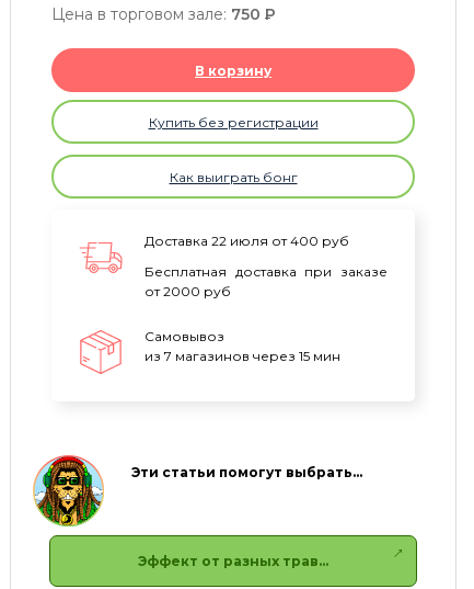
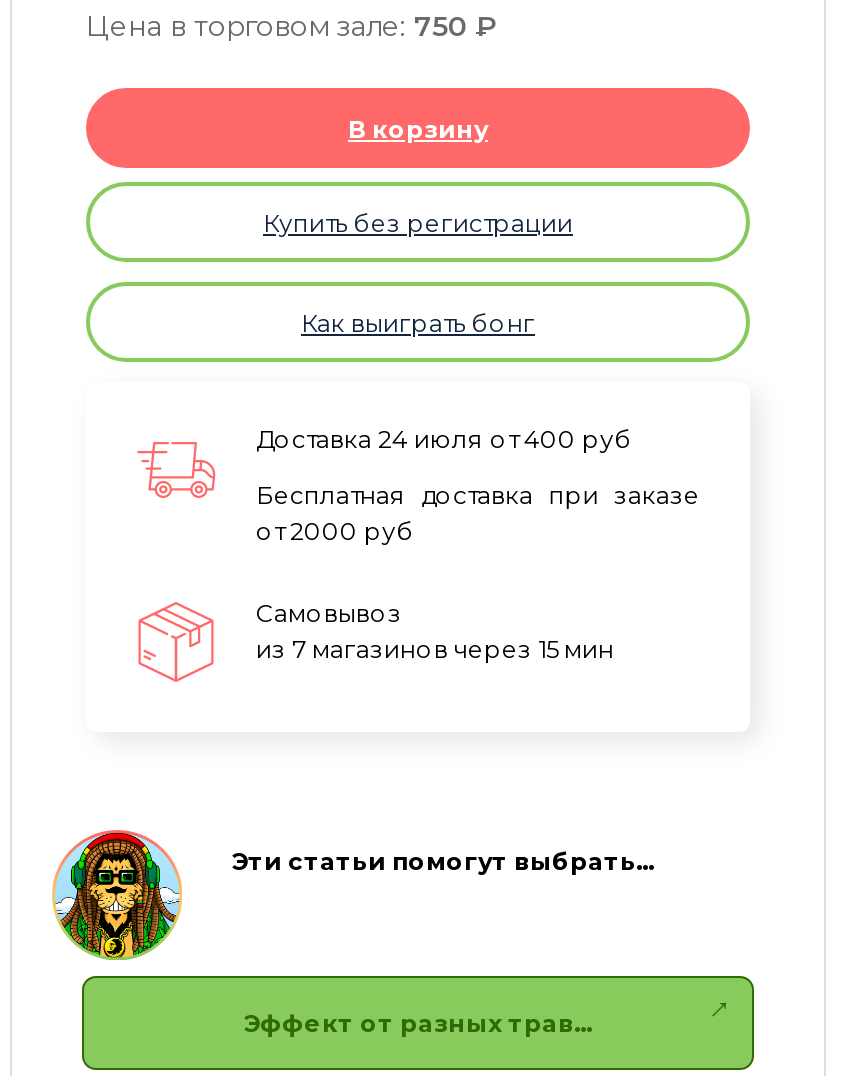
- Доставка 22 июля от 400 руб
+ Доставка 24 июля от 400 руб
